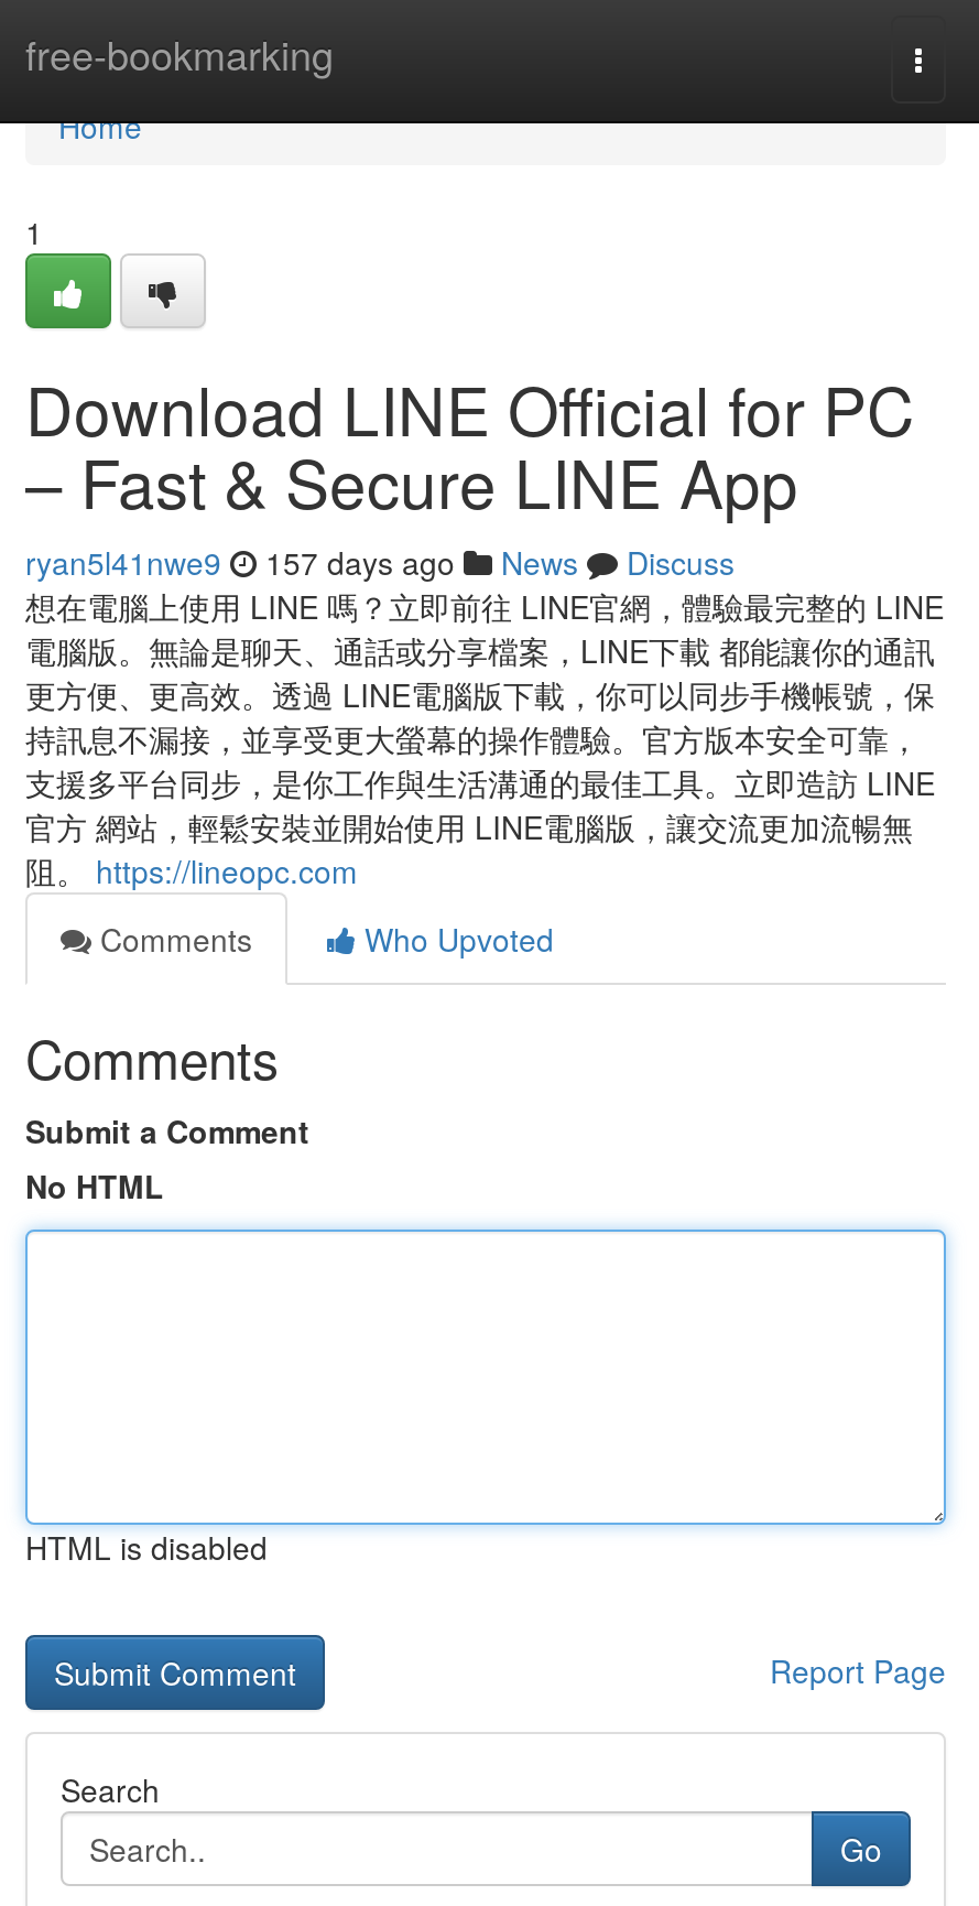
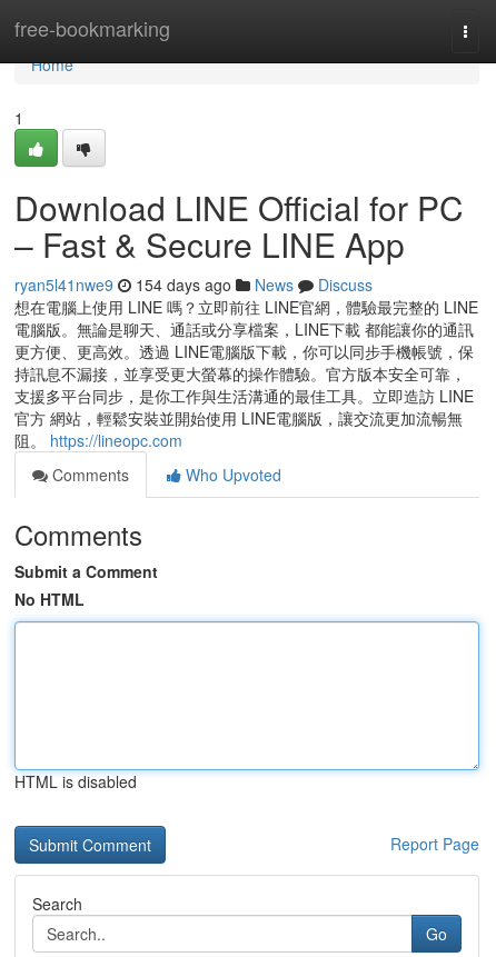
- ryan5l41nwe9 157 days ago News Discuss
+ ryan5l41nwe9 154 days ago News Discuss
